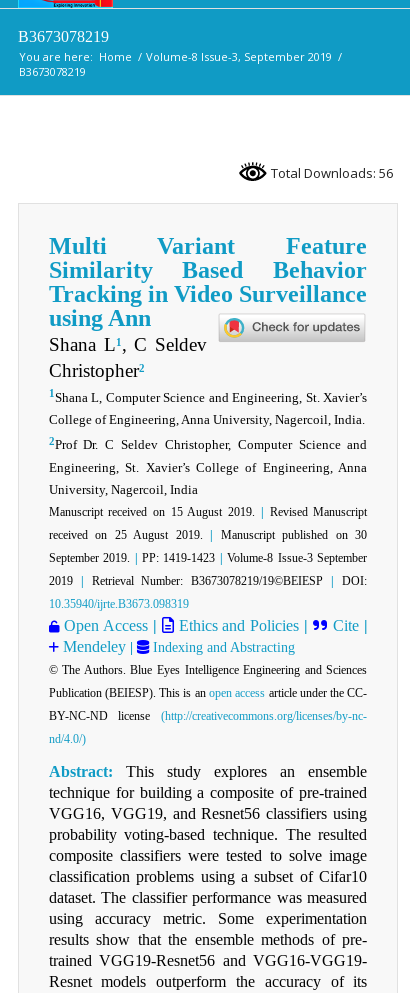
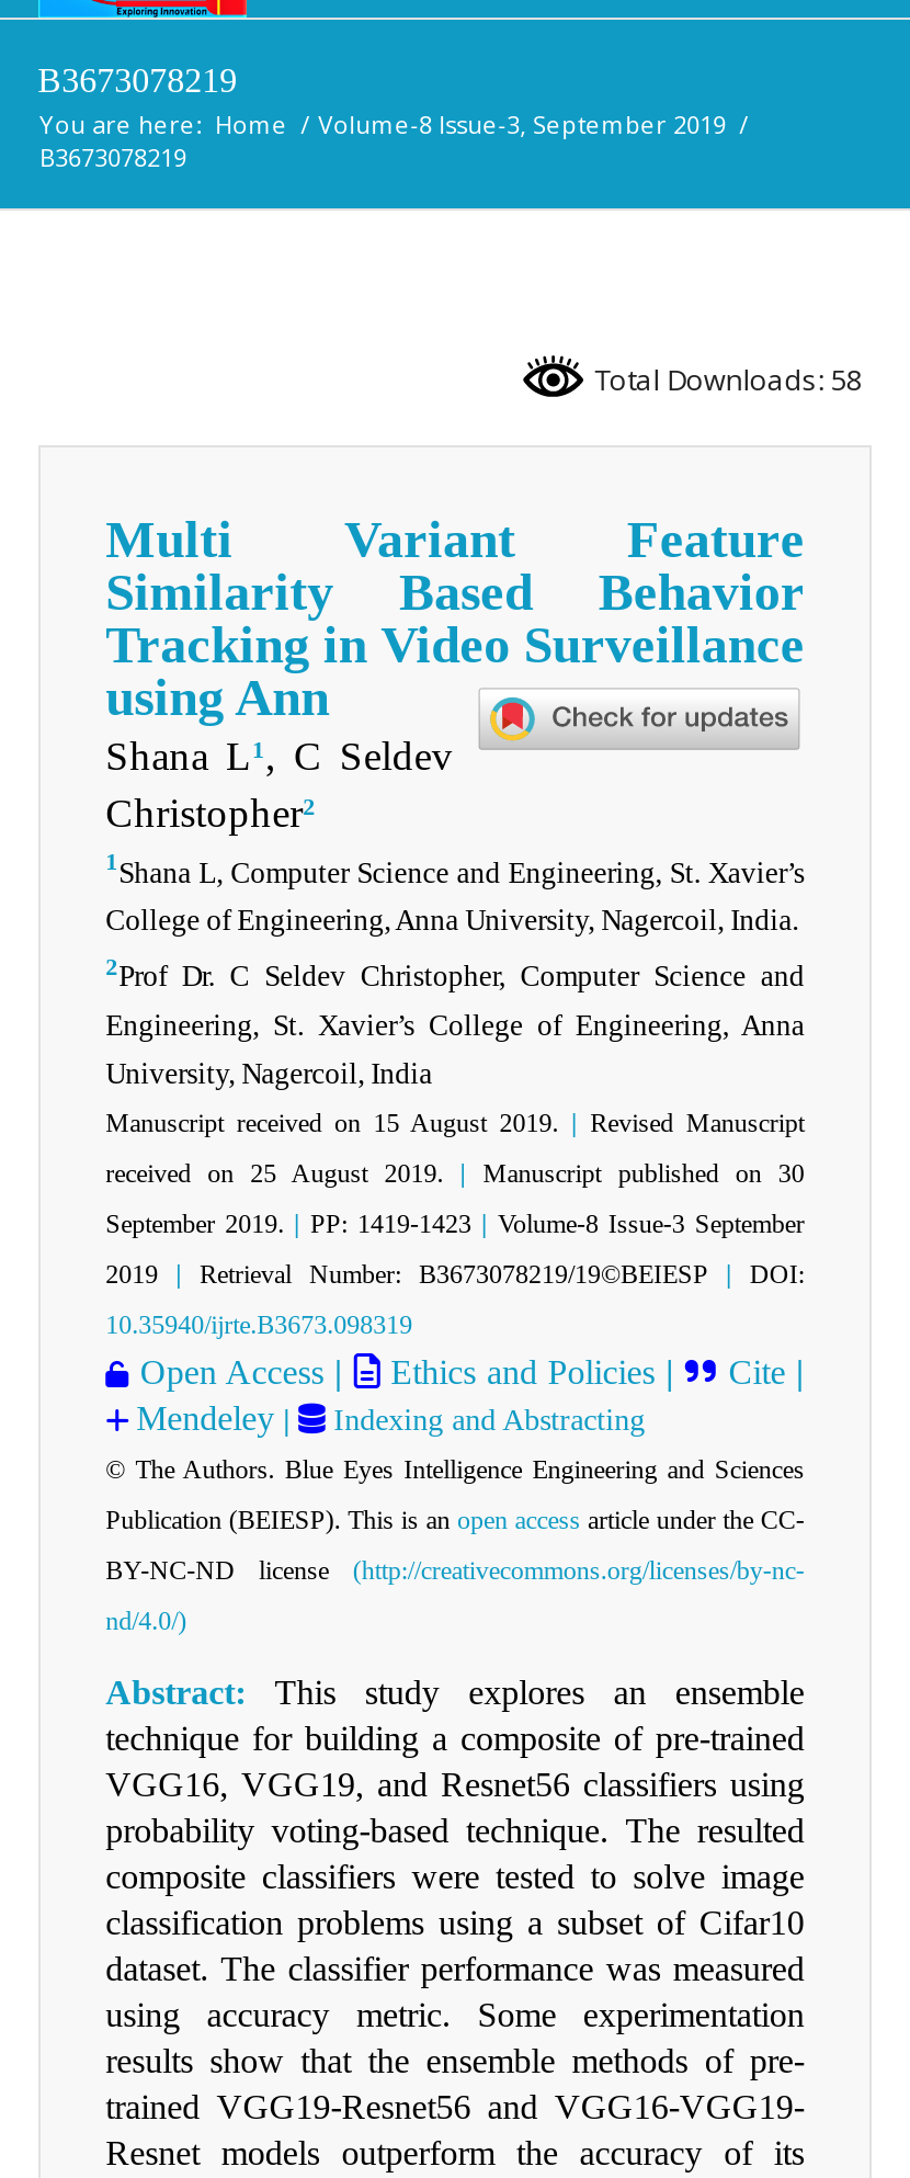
- Total Downloads: 56
+ Total Downloads: 58
